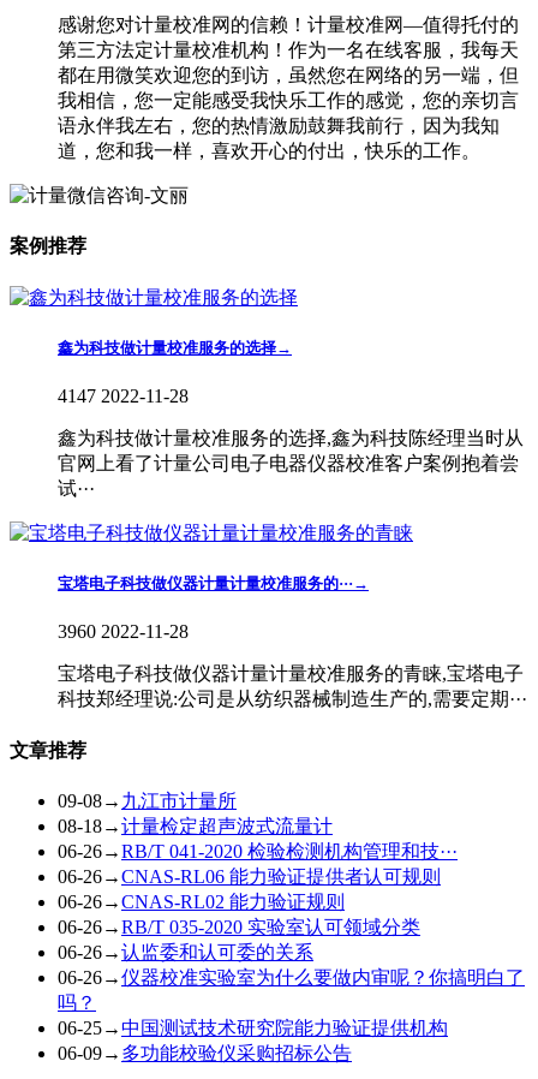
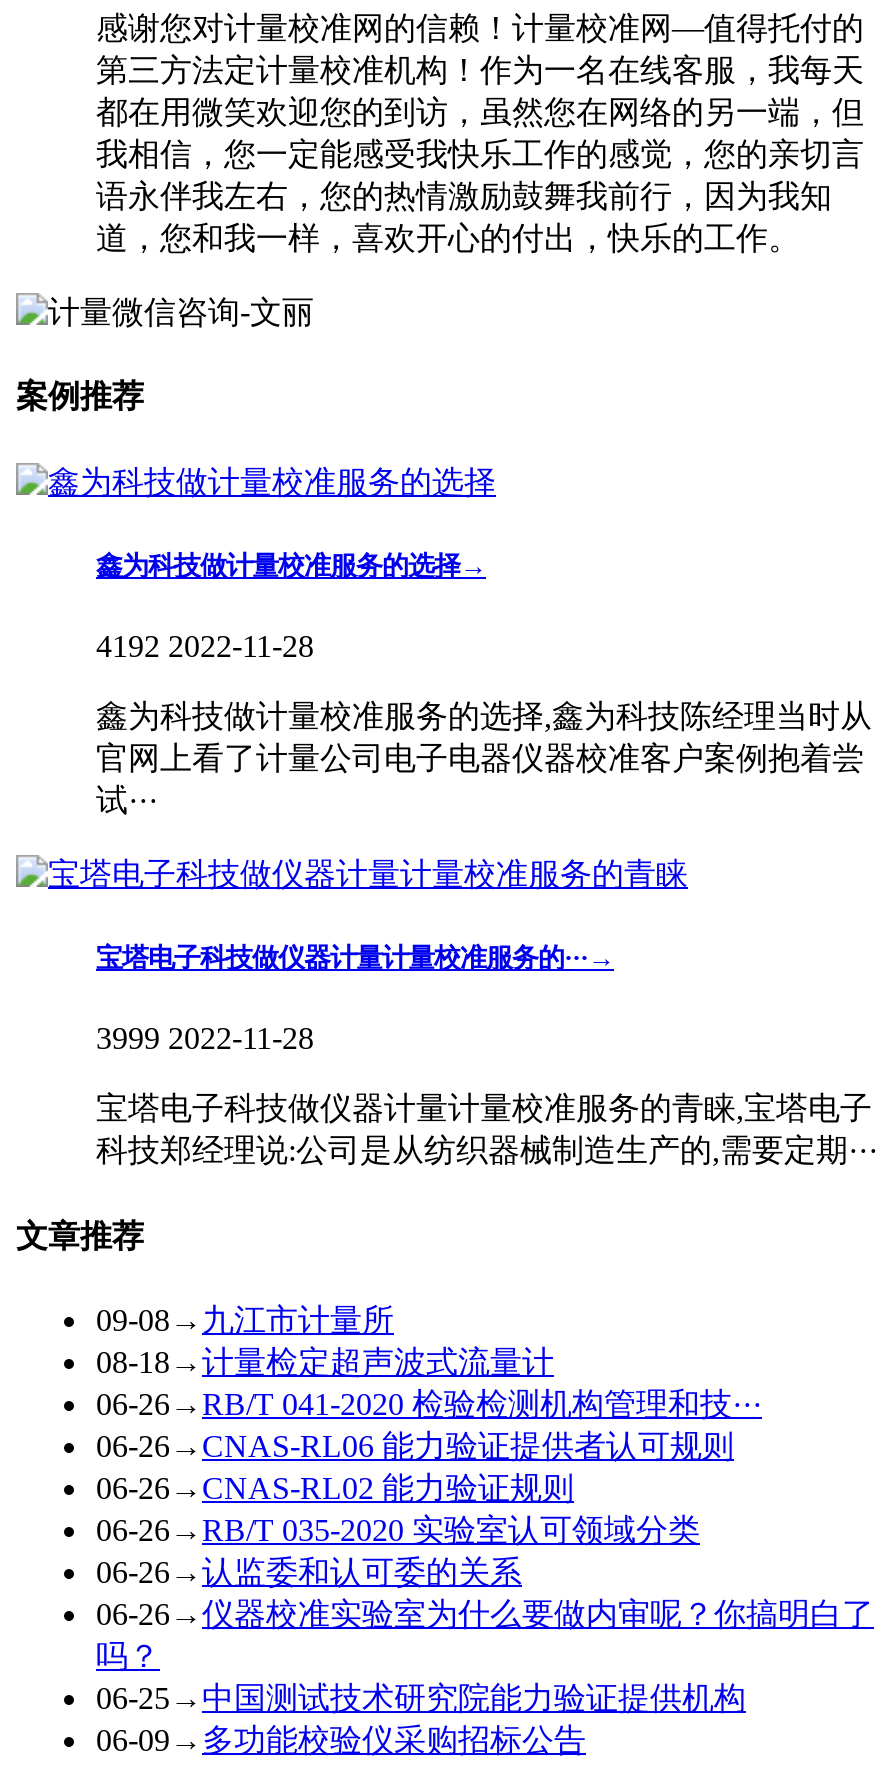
- 4147 2022-11-28
+ 4192 2022-11-28

- 3960 2022-11-28
+ 3999 2022-11-28
